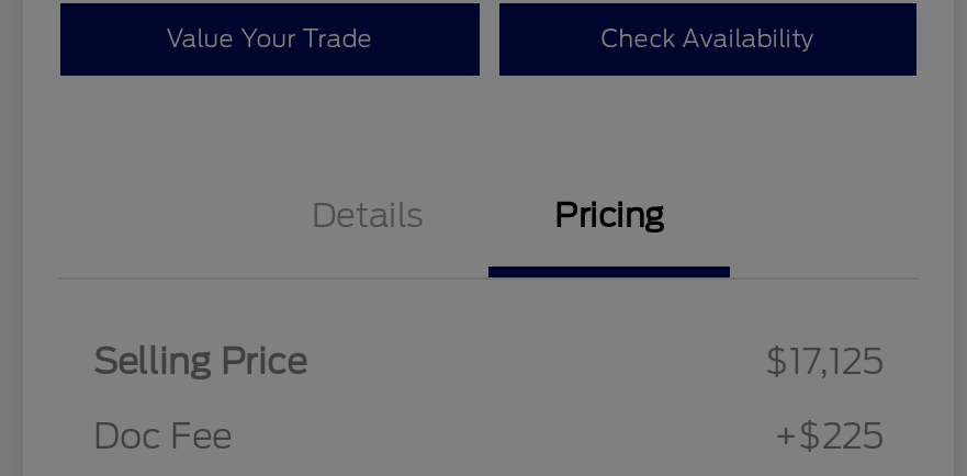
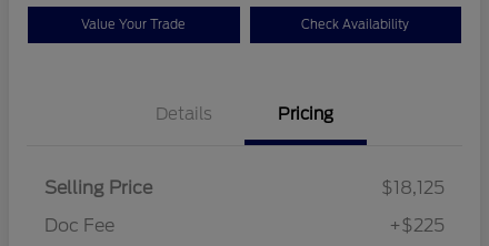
- $17,125
+ $18,125
